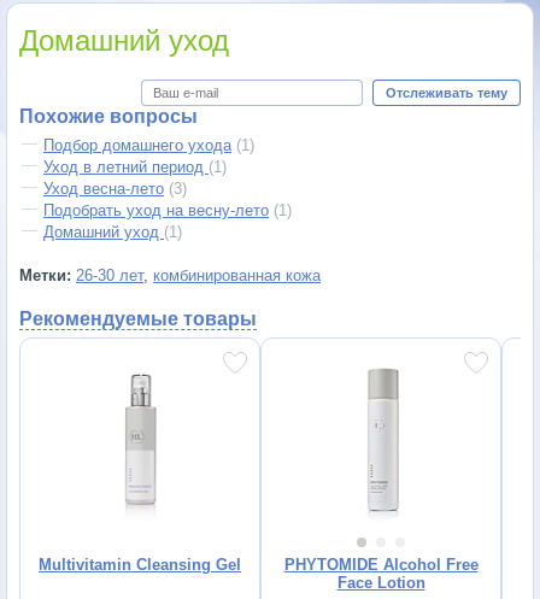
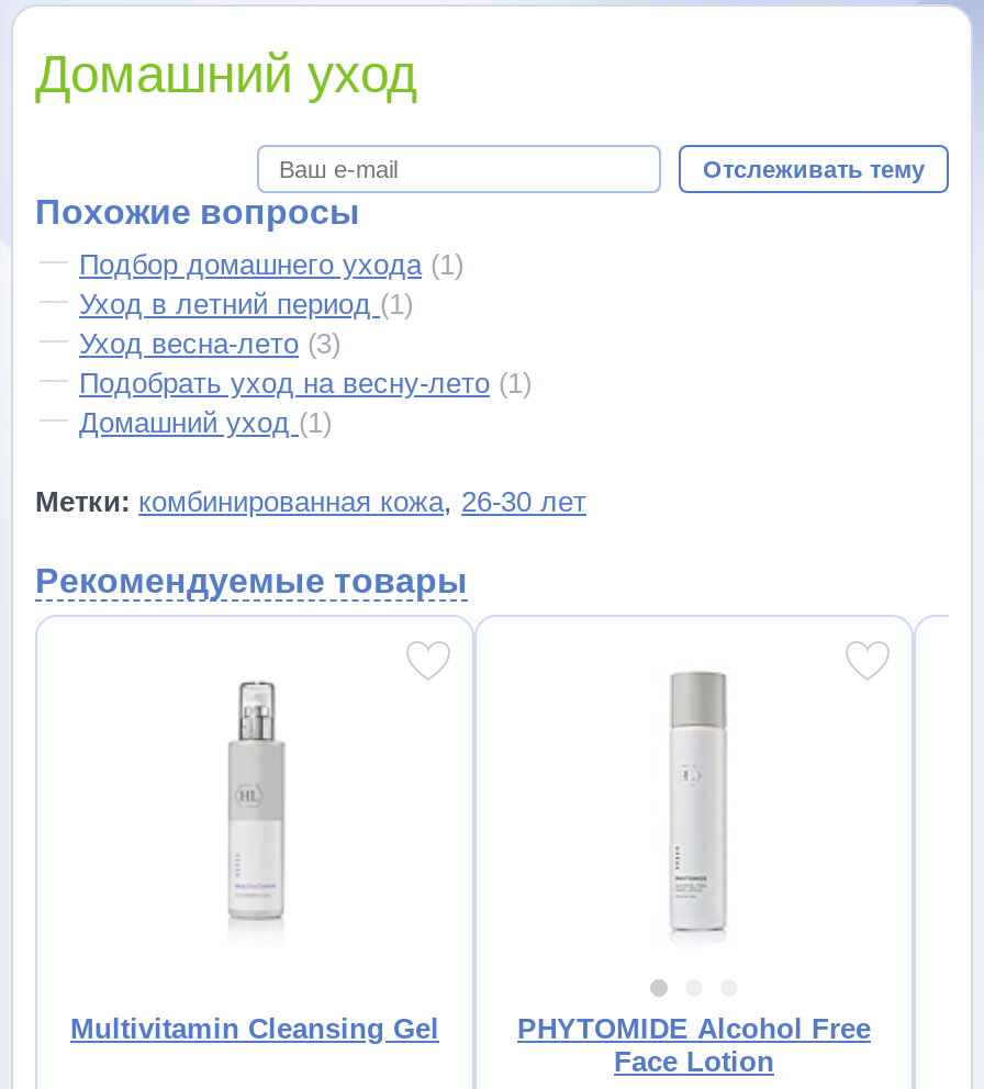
- Метки: 26-30 лет, комбинированная кожа
+ Метки: комбинированная кожа, 26-30 лет
